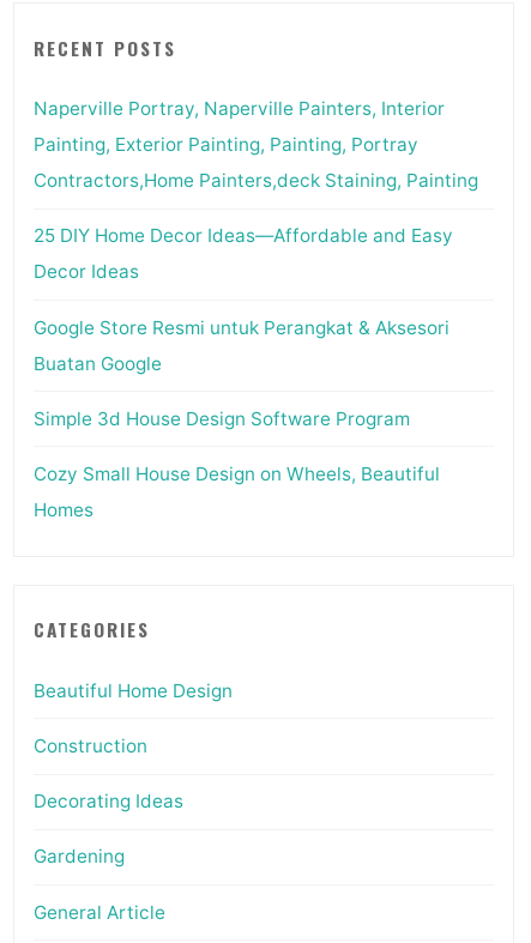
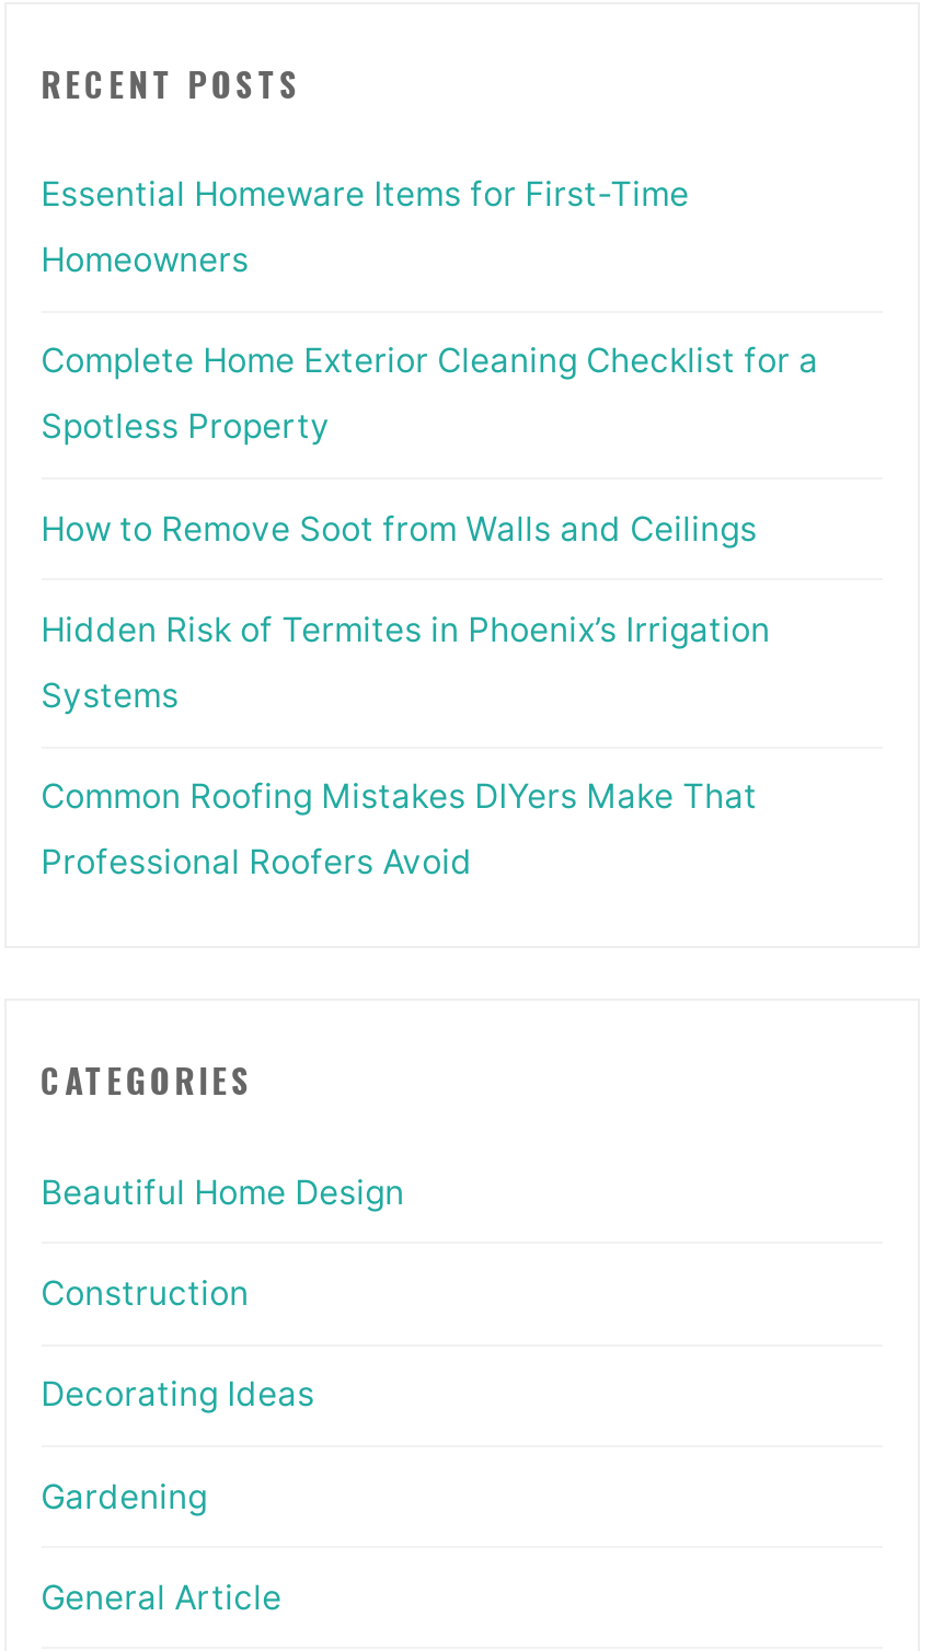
- Naperville Portray, Naperville Painters, Interior
- Painting, Exterior Painting, Painting, Portray
- Contractors,Home Painters,deck Staining, Painting
- 25 DIY Home Decor Ideas—Affordable and Easy
- Decor Ideas
- Google Store Resmi untuk Perangkat & Aksesori
- Buatan Google
- Simple 3d House Design Software Program
- Cozy Small House Design on Wheels, Beautiful
- Homes
+ Essential Homeware Items for First-Time
+ Homeowners
+ Complete Home Exterior Cleaning Checklist for a
+ Spotless Property
+ How to Remove Soot from Walls and Ceilings
+ Hidden Risk of Termites in Phoenix’s Irrigation
+ Systems
+ Common Roofing Mistakes DIYers Make That
+ Professional Roofers Avoid
